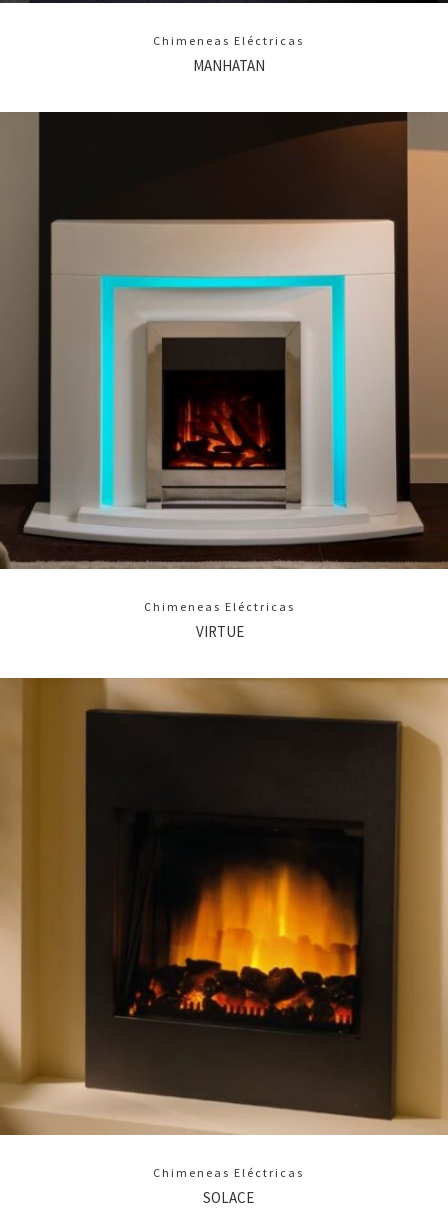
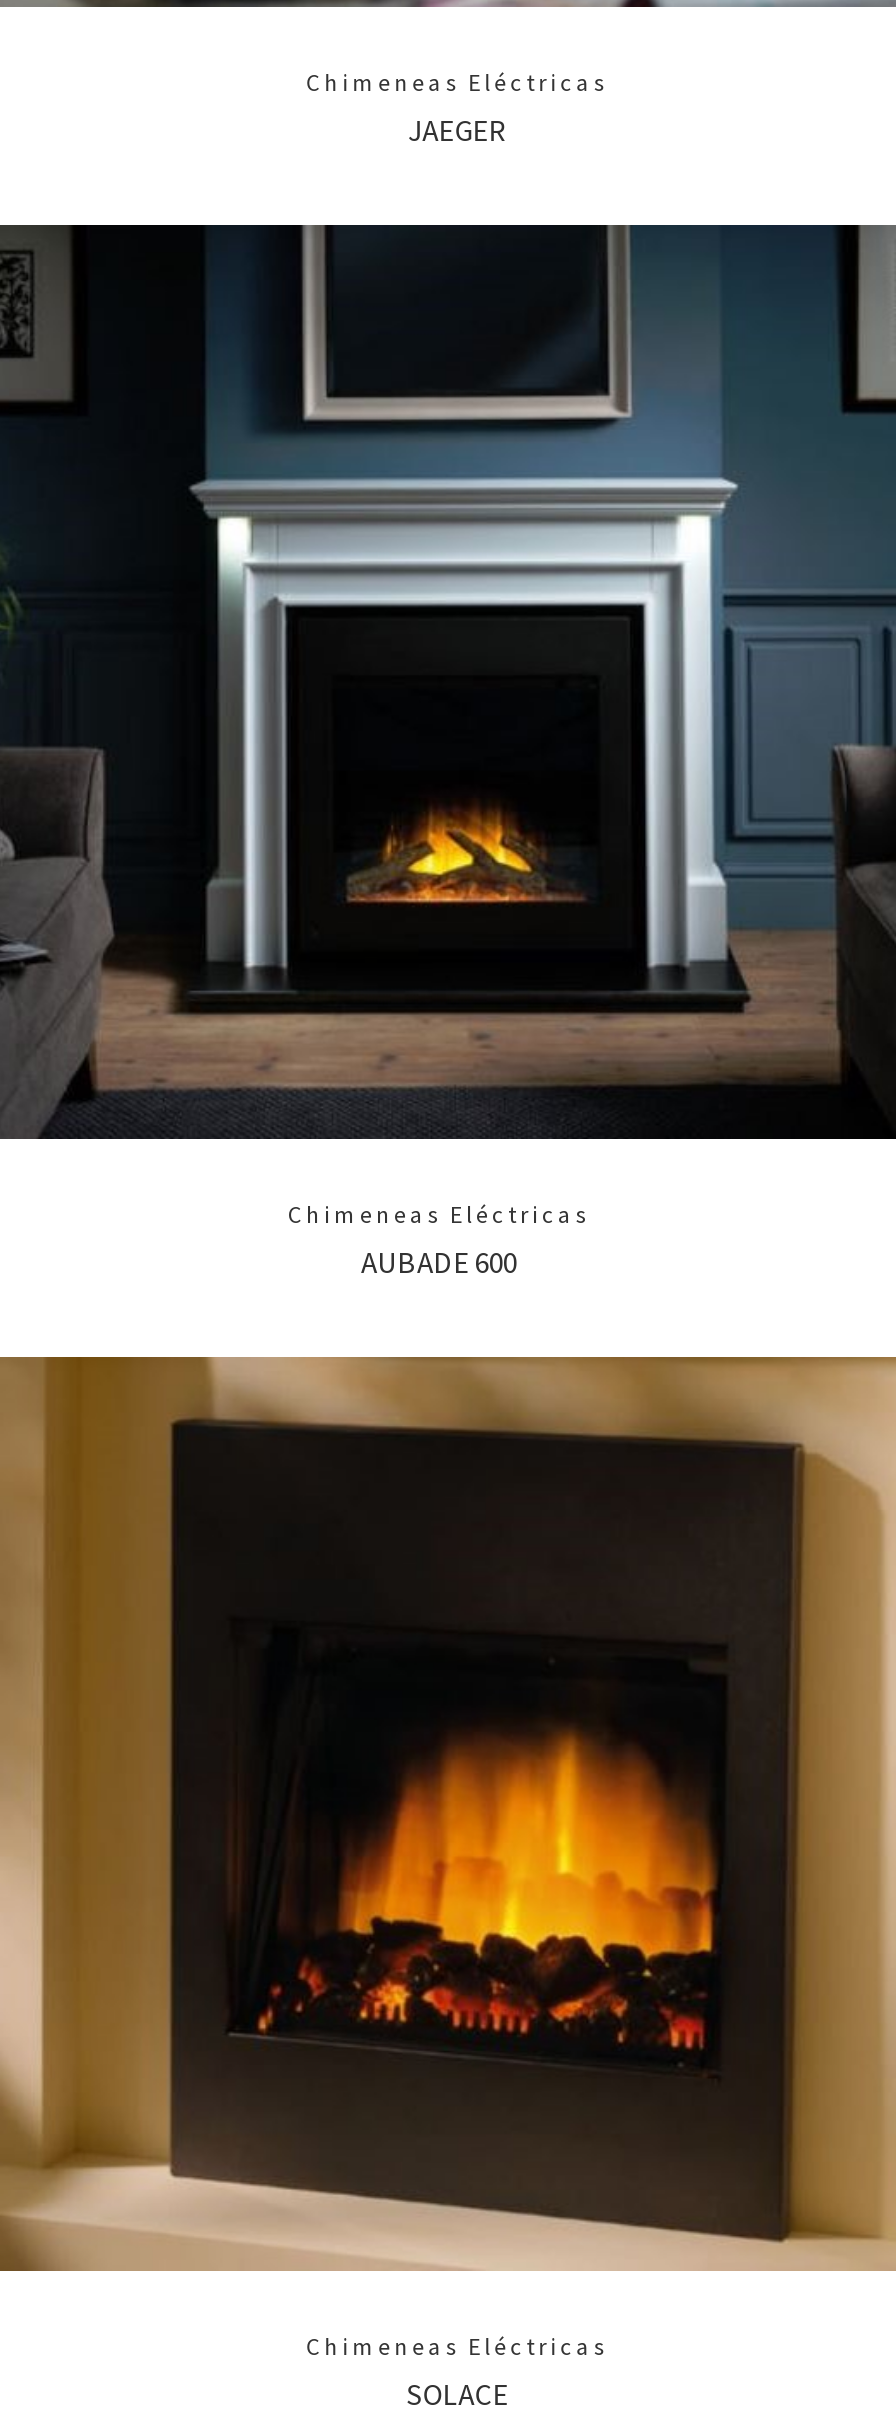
- MANHATAN
+ JAEGER

- [image]
+ [image]

- VIRTUE
+ AUBADE 600
